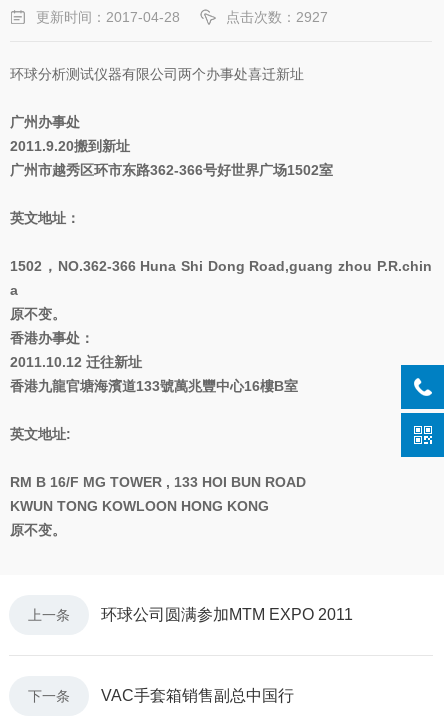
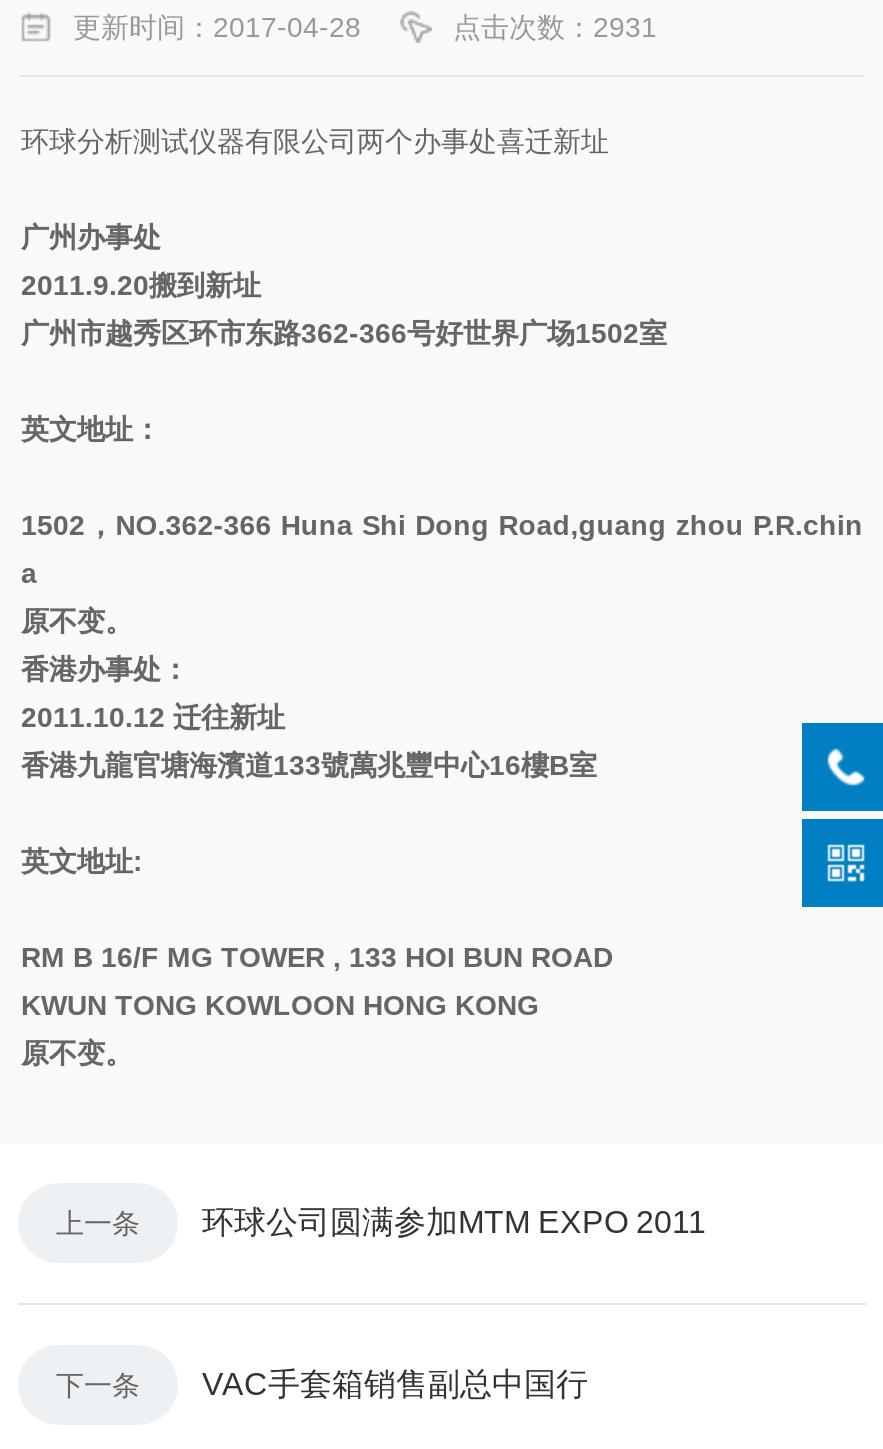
- 点击次数：2927
+ 点击次数：2931
